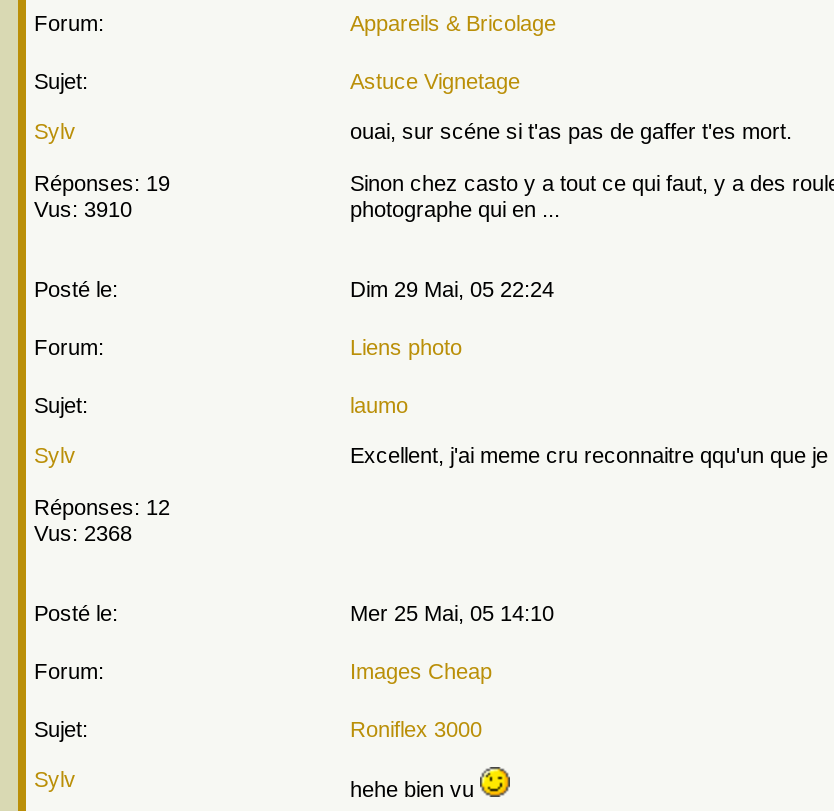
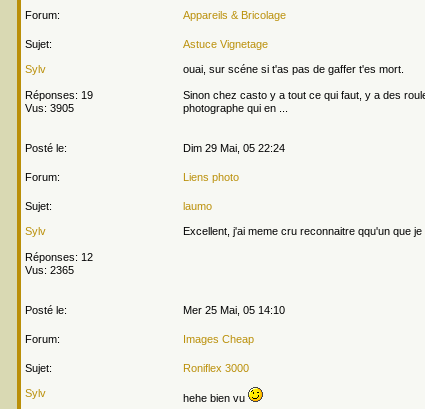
- Vus: 3910
+ Vus: 3905

- Vus: 2368
+ Vus: 2365
